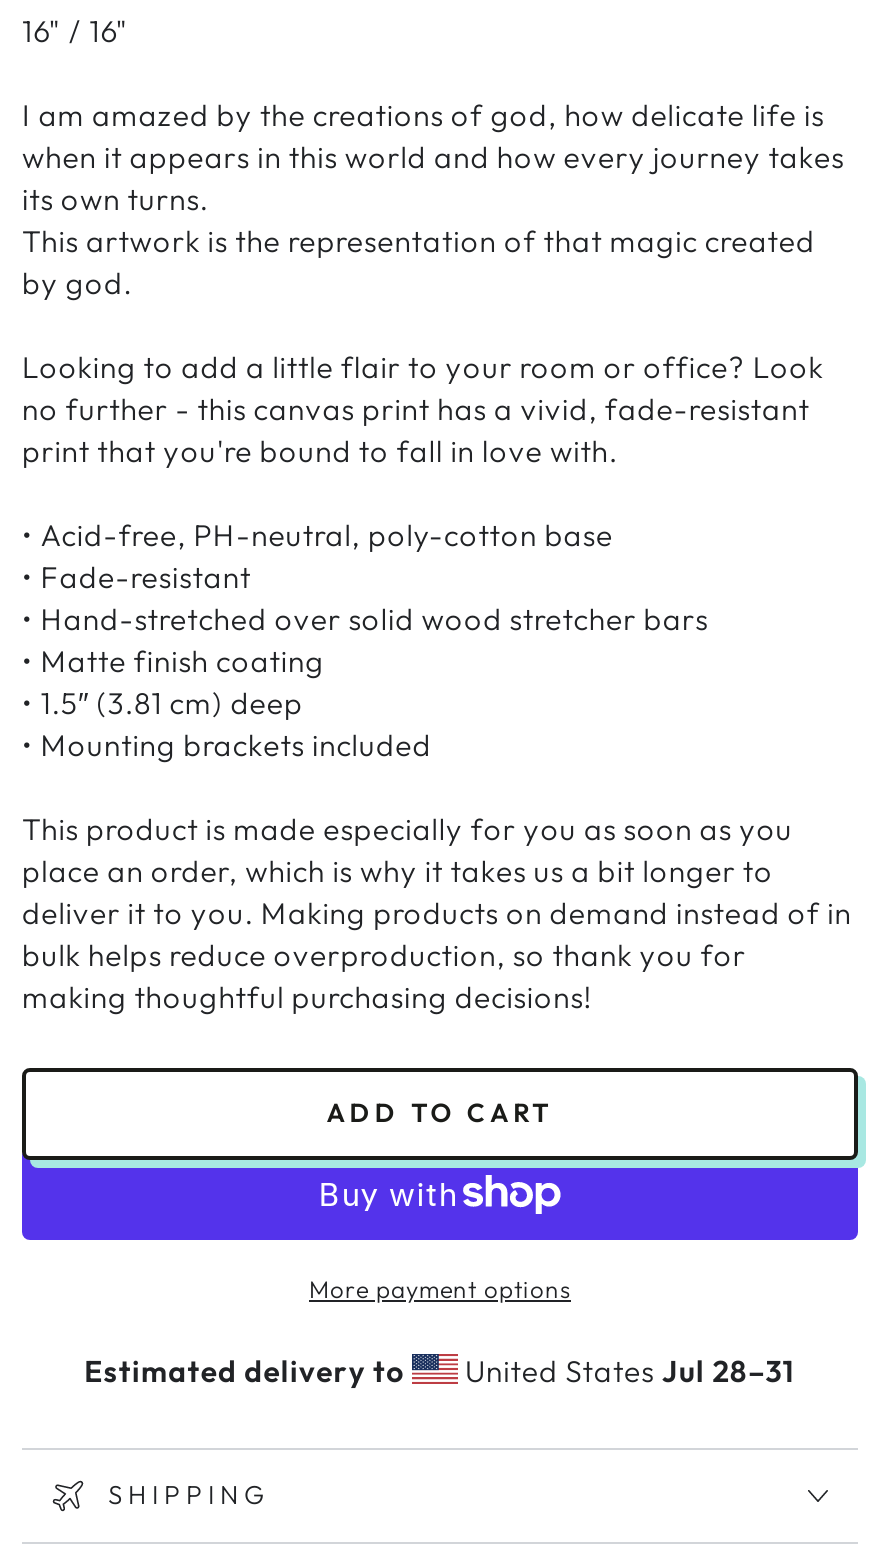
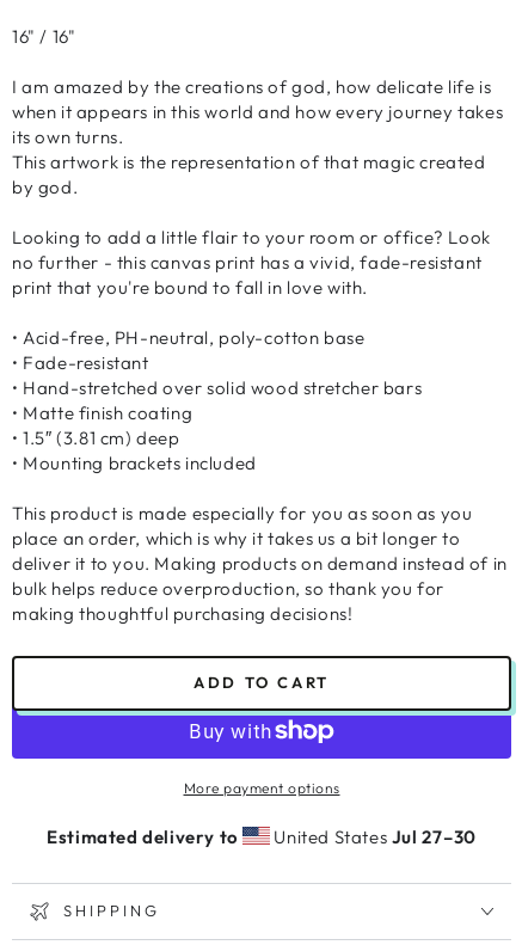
- United States Jul 28–31
+ United States Jul 27–30
